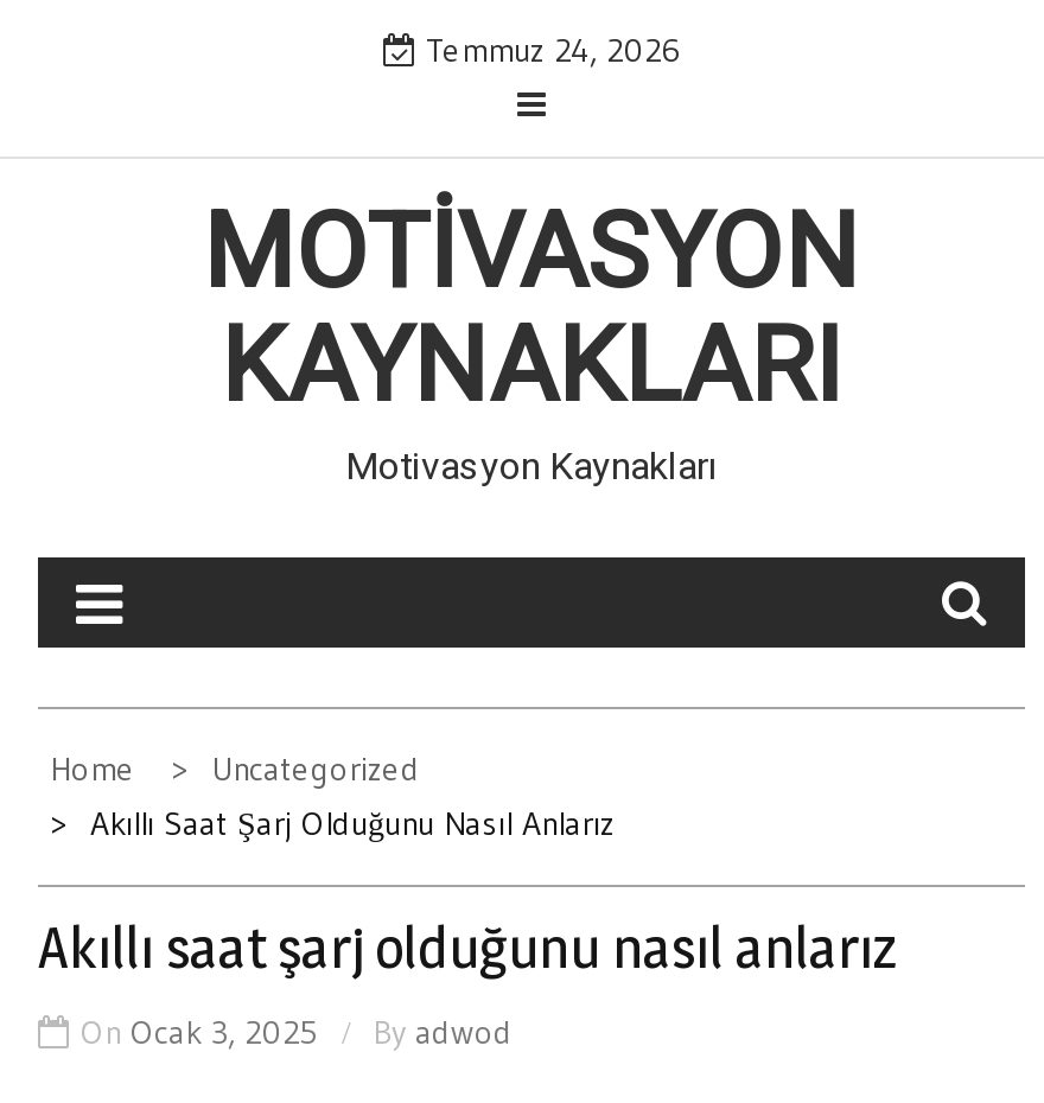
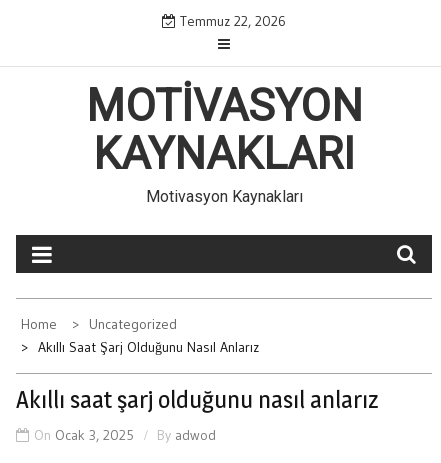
- Temmuz 24, 2026
+ Temmuz 22, 2026
